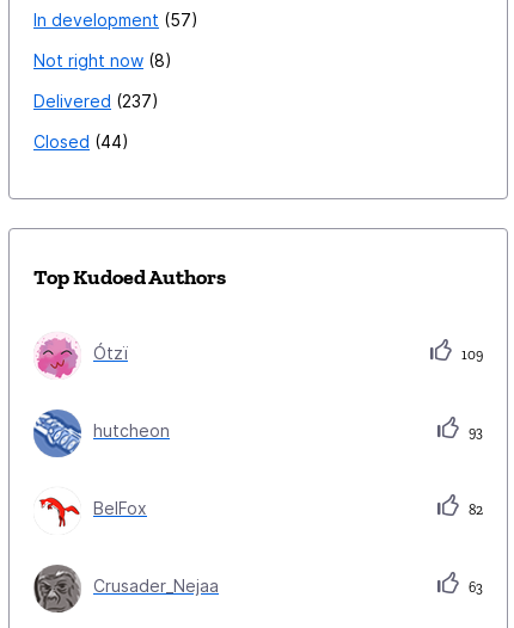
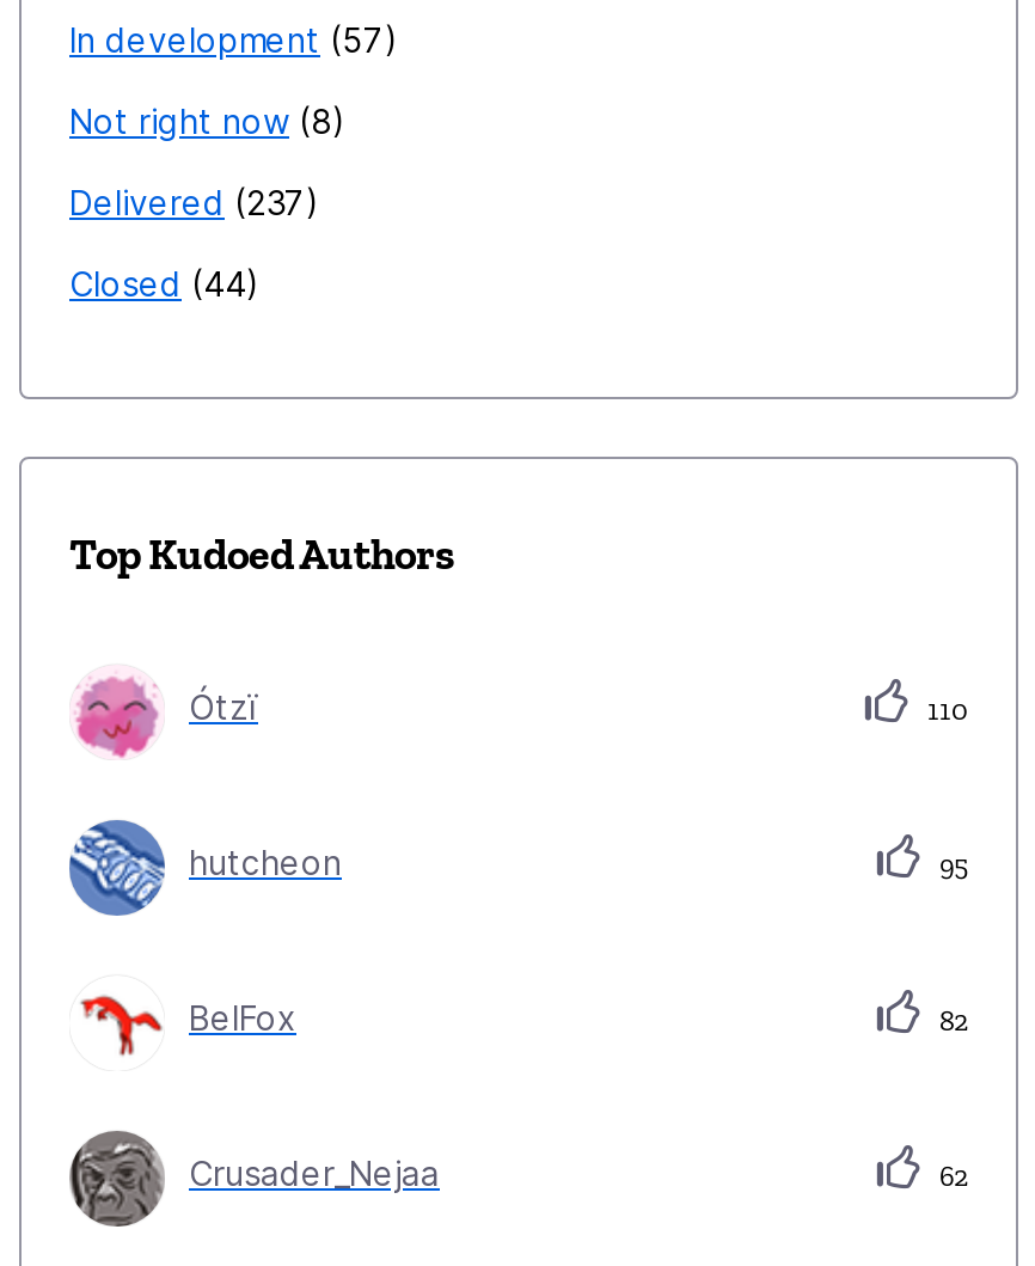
- 109
+ 110

- 93
+ 95

- 63
+ 62
